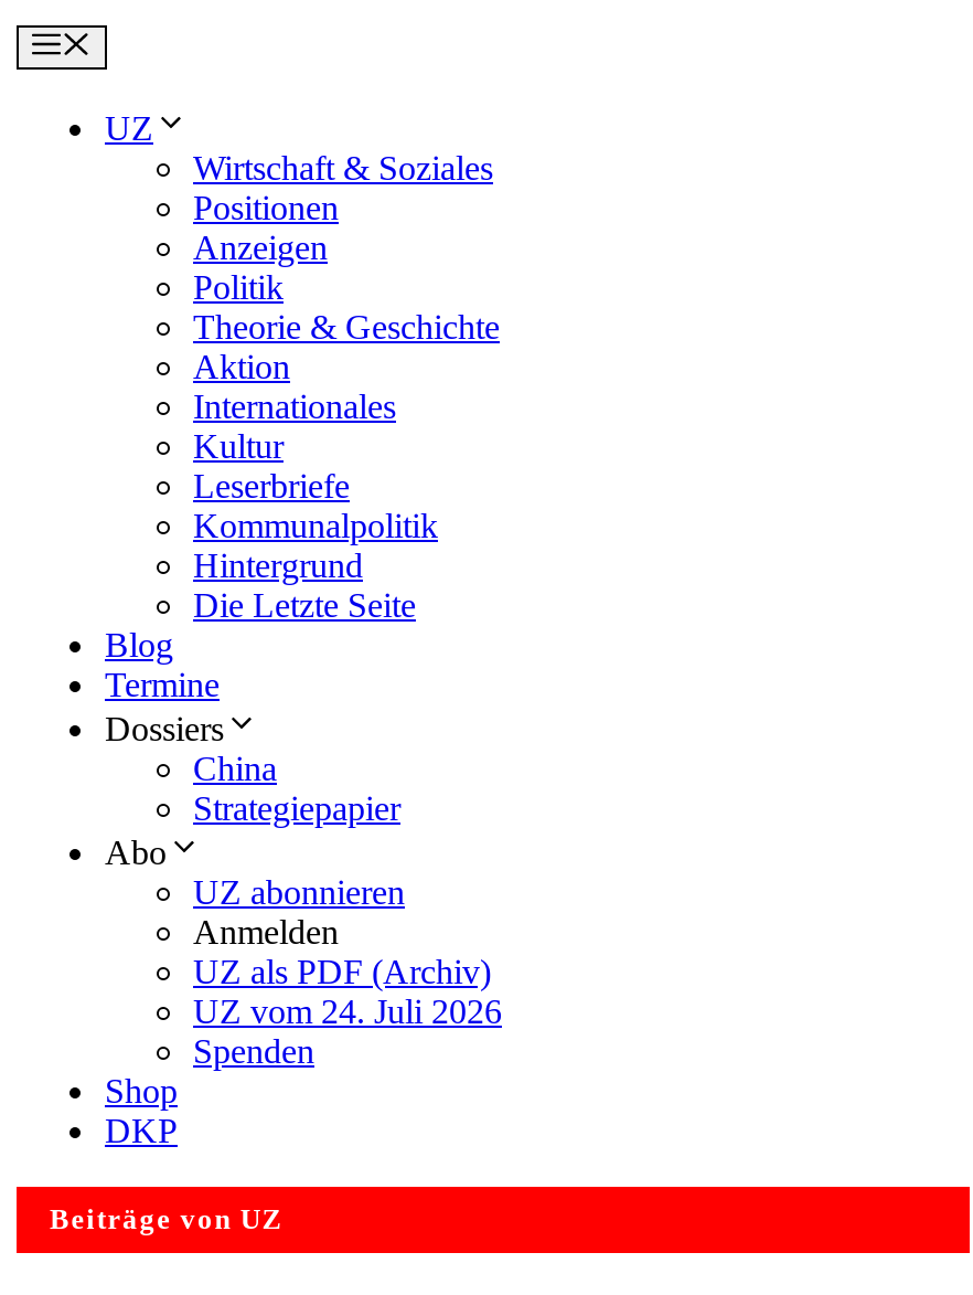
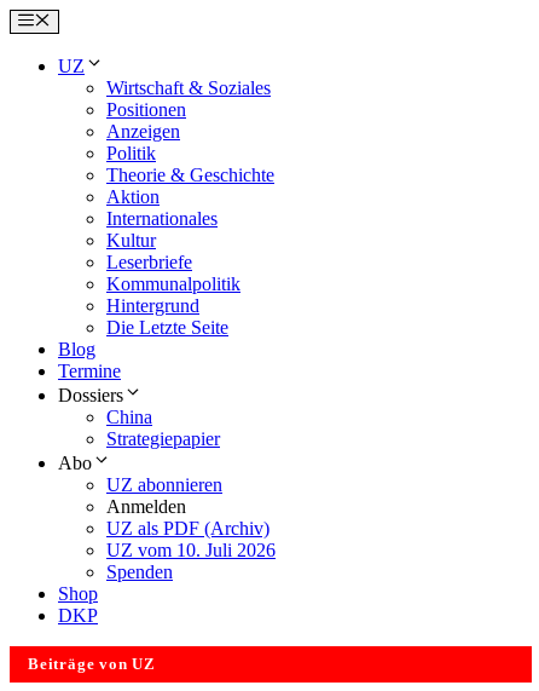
- UZ vom 24. Juli 2026
+ UZ vom 10. Juli 2026
